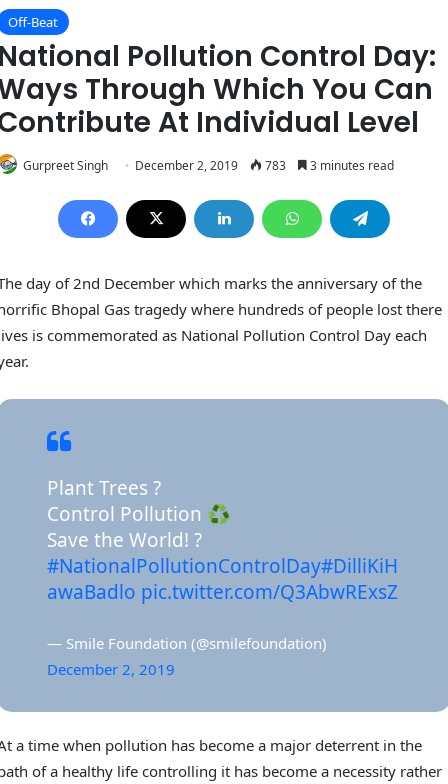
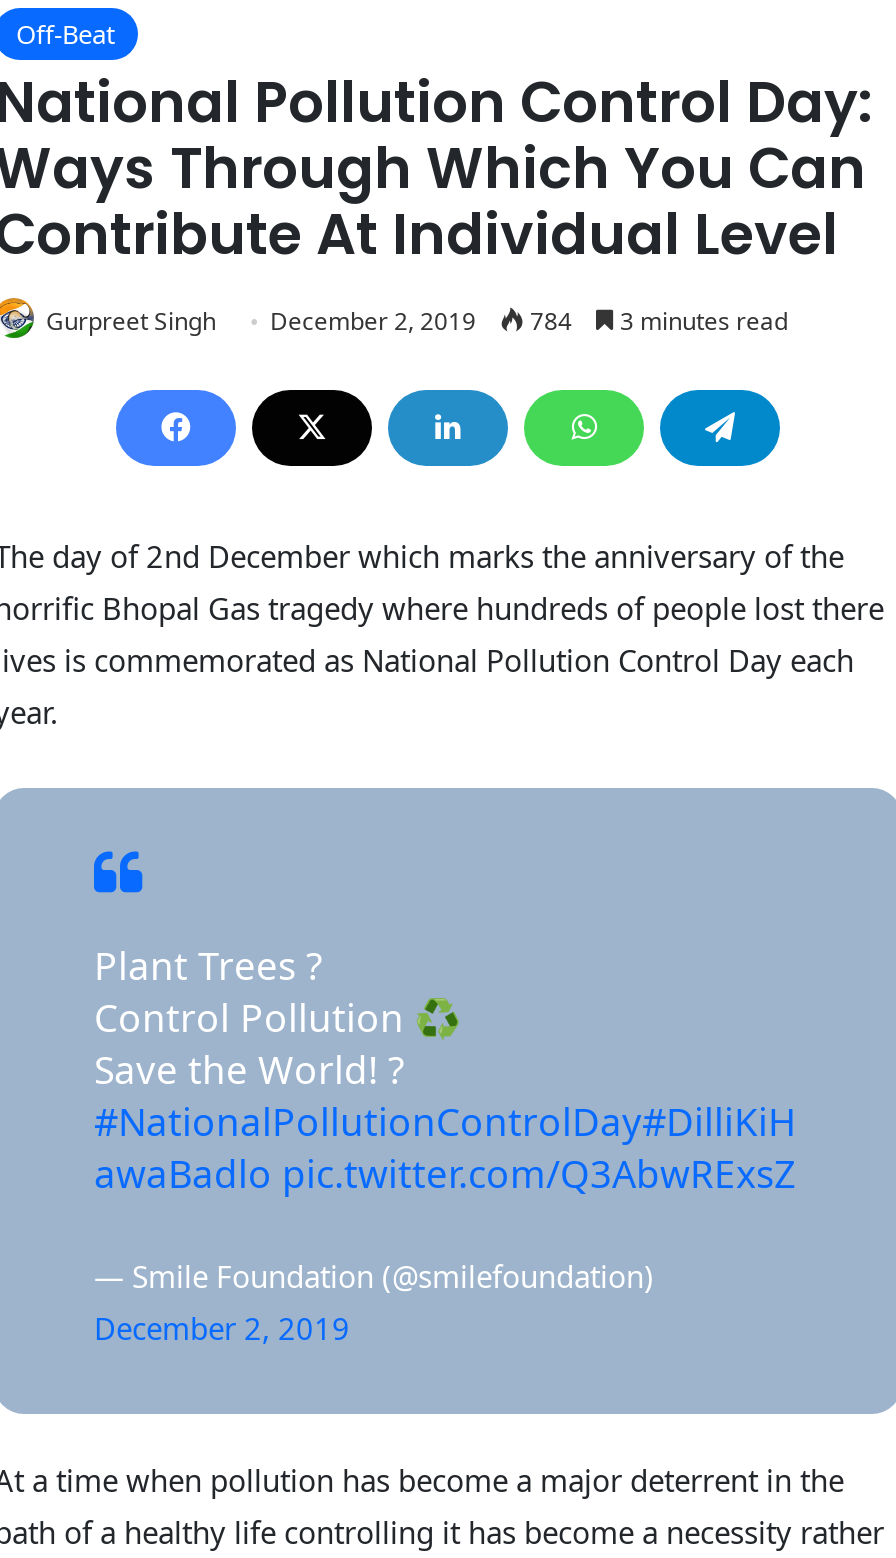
- Gurpreet Singh December 2, 2019 783 3 minutes read
+ Gurpreet Singh December 2, 2019 784 3 minutes read
